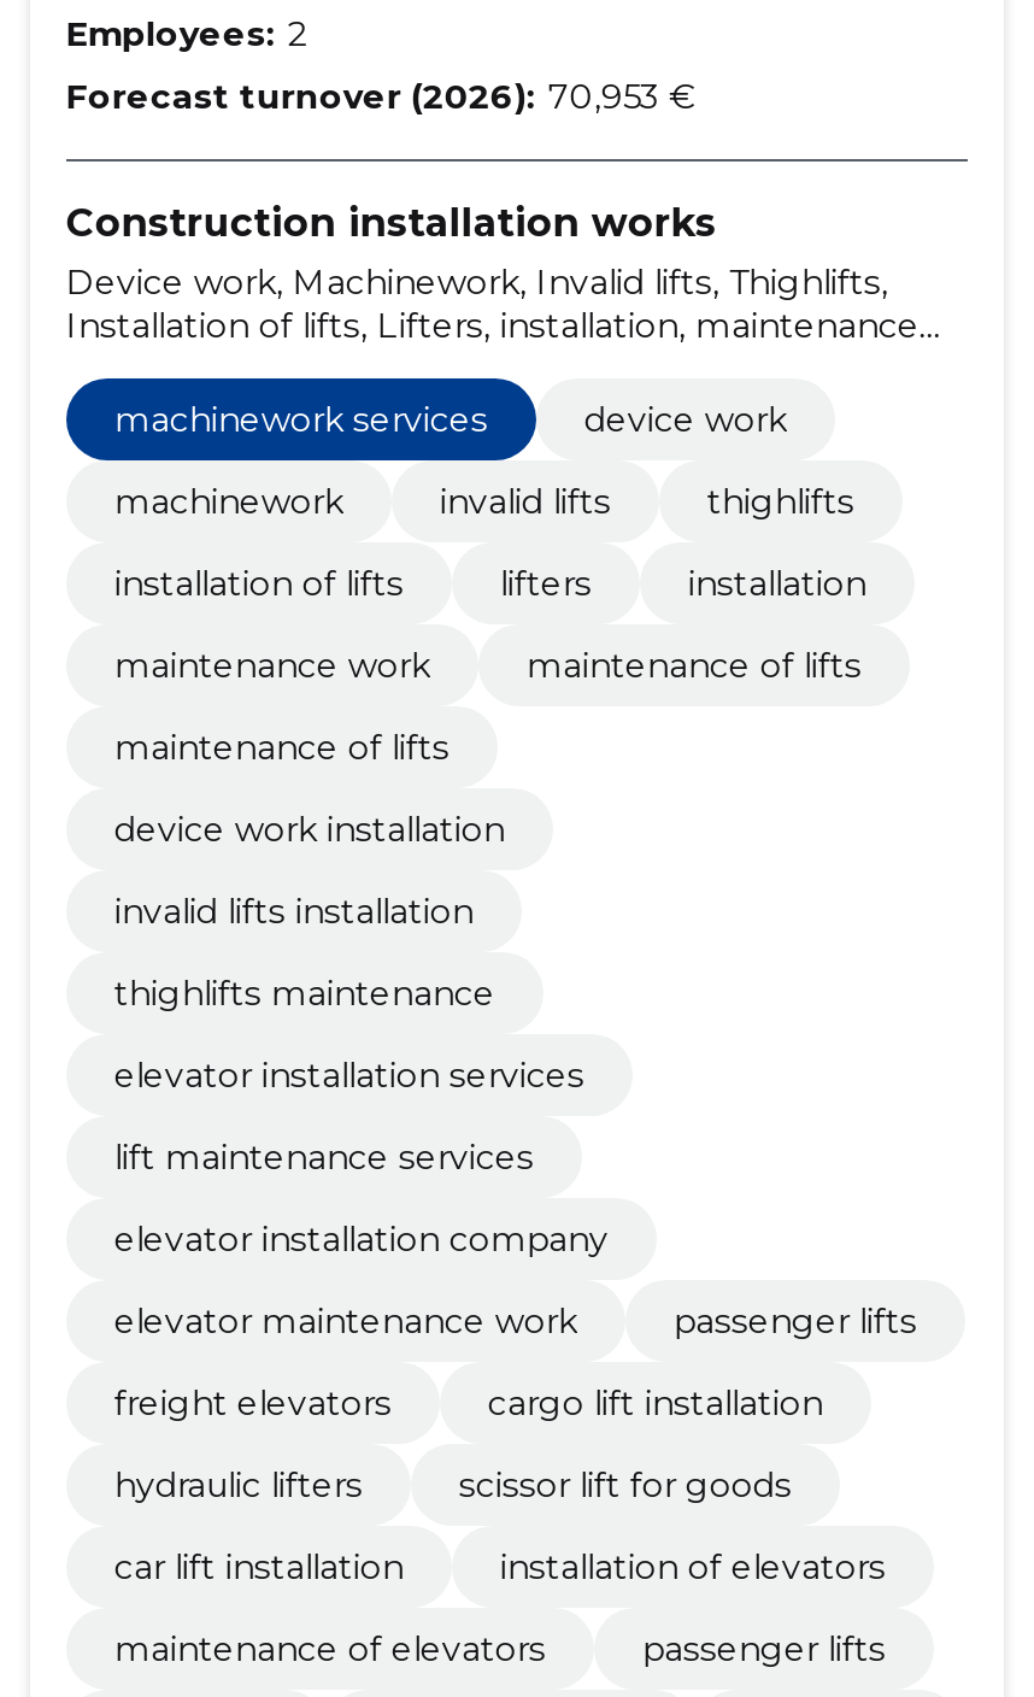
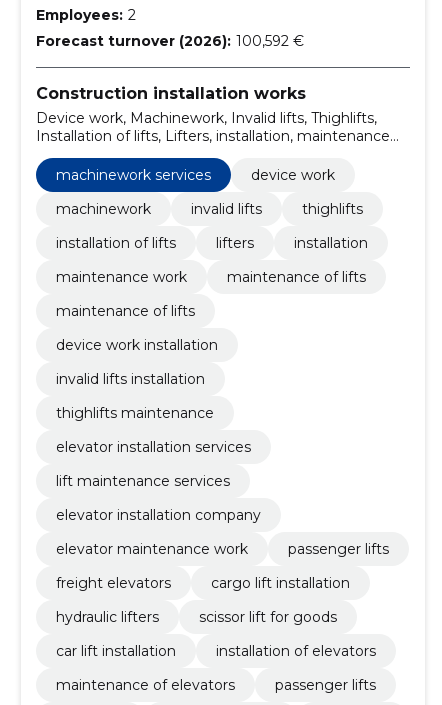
- Forecast turnover (2026): 70,953 €
+ Forecast turnover (2026): 100,592 €
